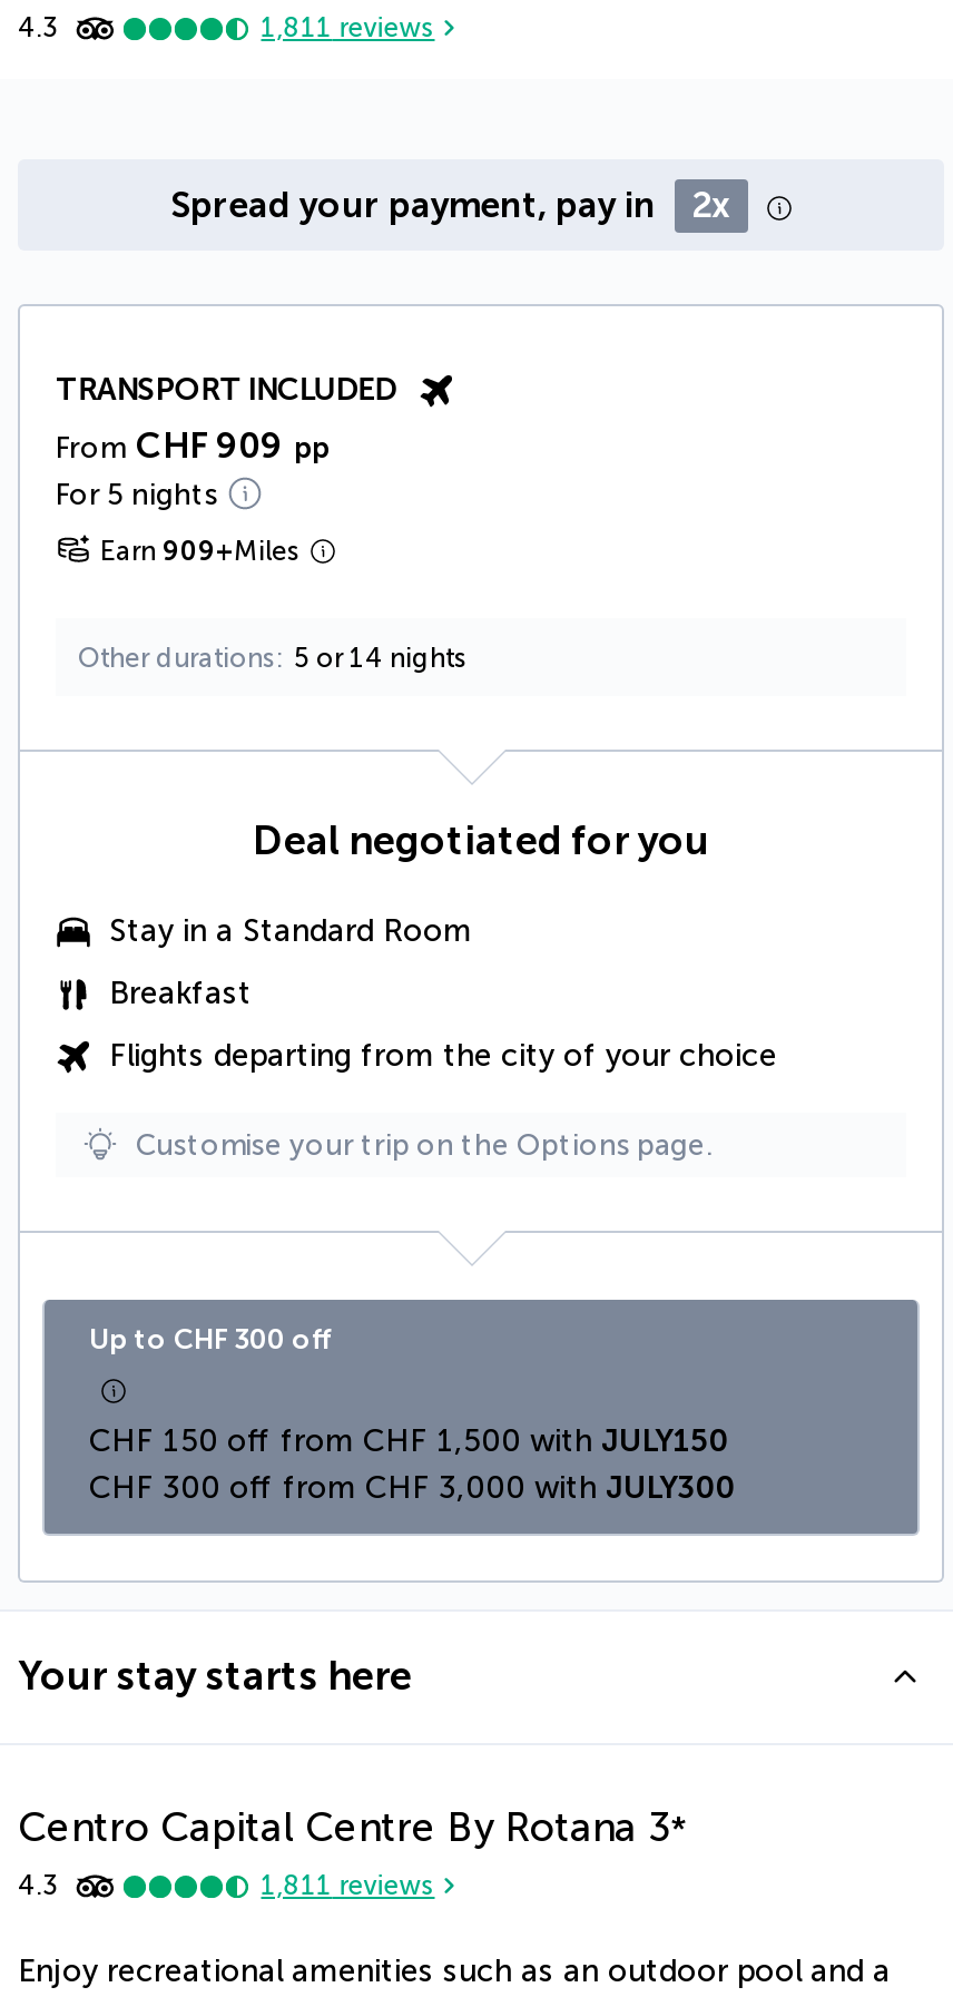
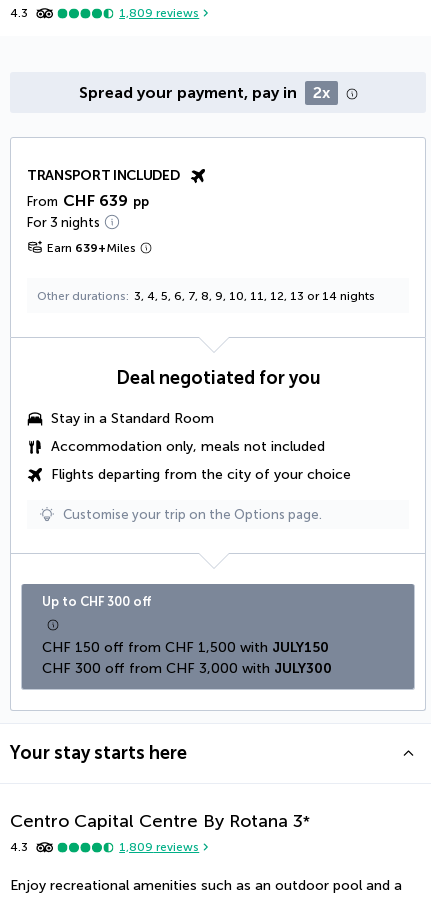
- 1,811 reviews
+ 1,809 reviews

- From CHF 909 pp
- For 5 nights
+ From CHF 639 pp
+ For 3 nights

- Earn 909+Miles
+ Earn 639+Miles

- Other durations 5 or 14 nights
+ Other durations 3, 4, 5, 6, 7, 8, 9, 10, 11, 12, 13 or 14 nights

- Breakfast
+ Accommodation only, meals not included

- 1,811 reviews
+ 1,809 reviews
